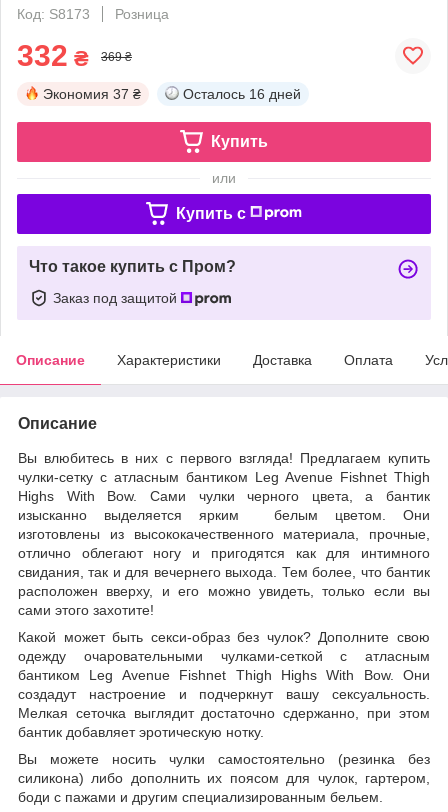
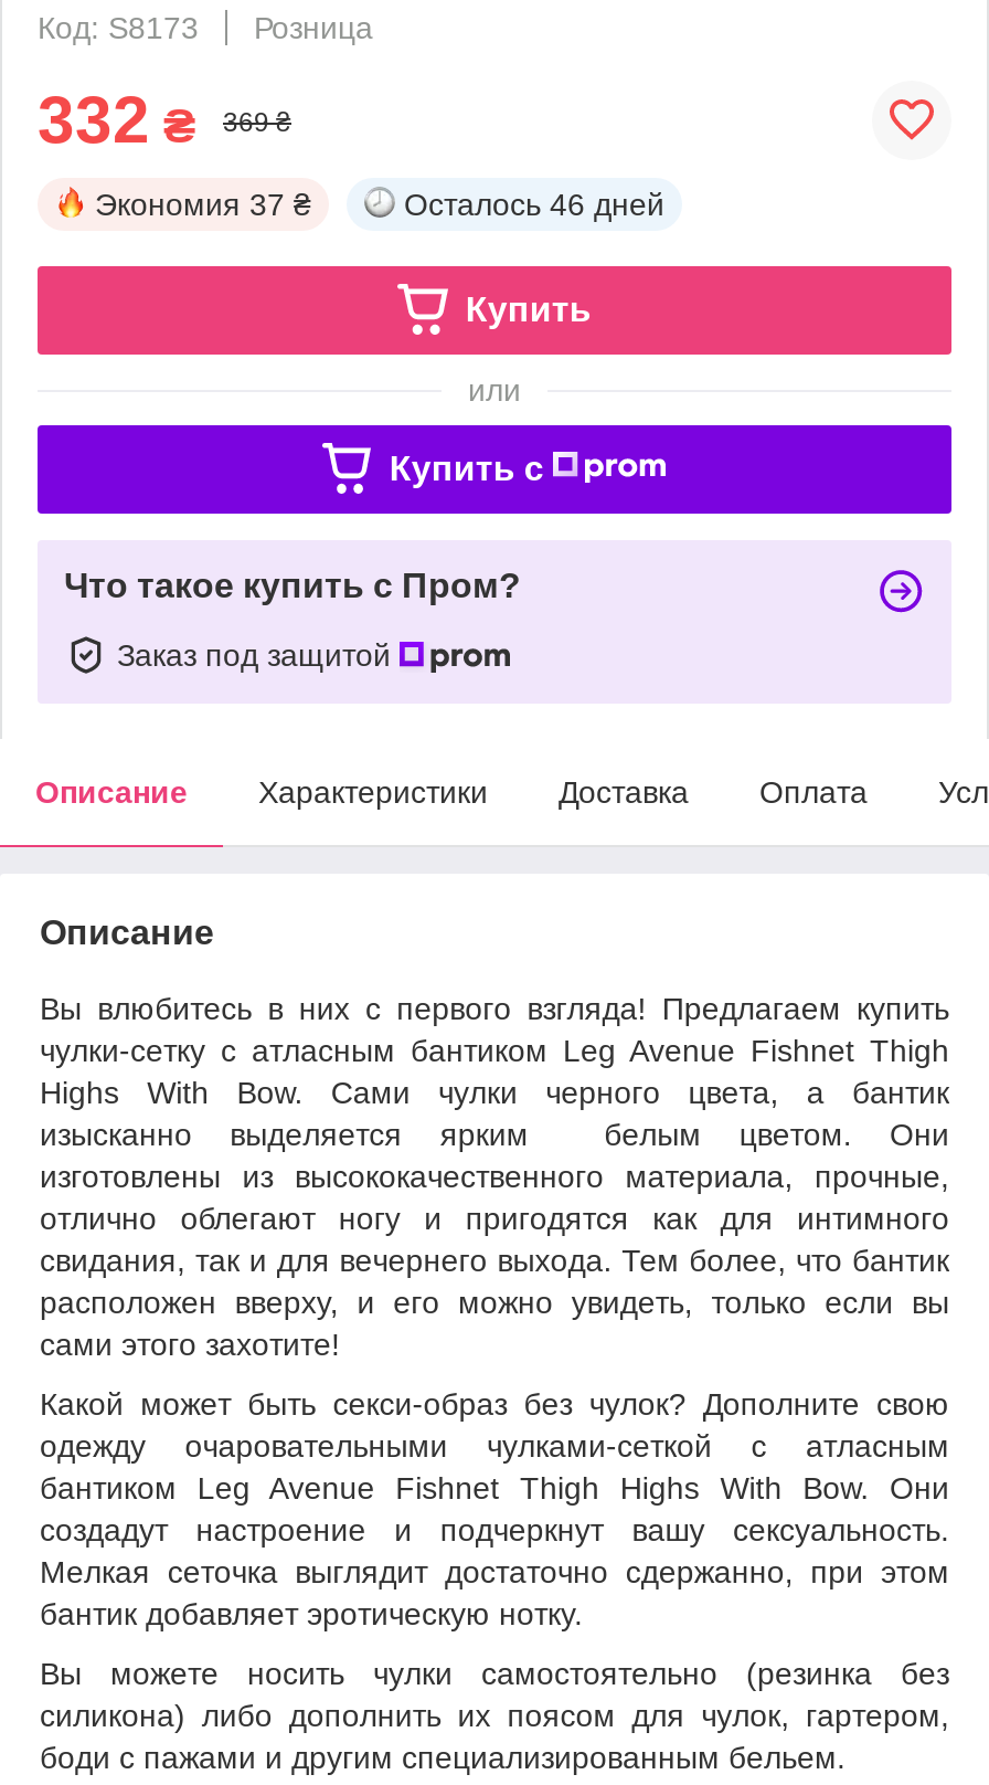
- Осталось 16 дней
+ Осталось 46 дней
